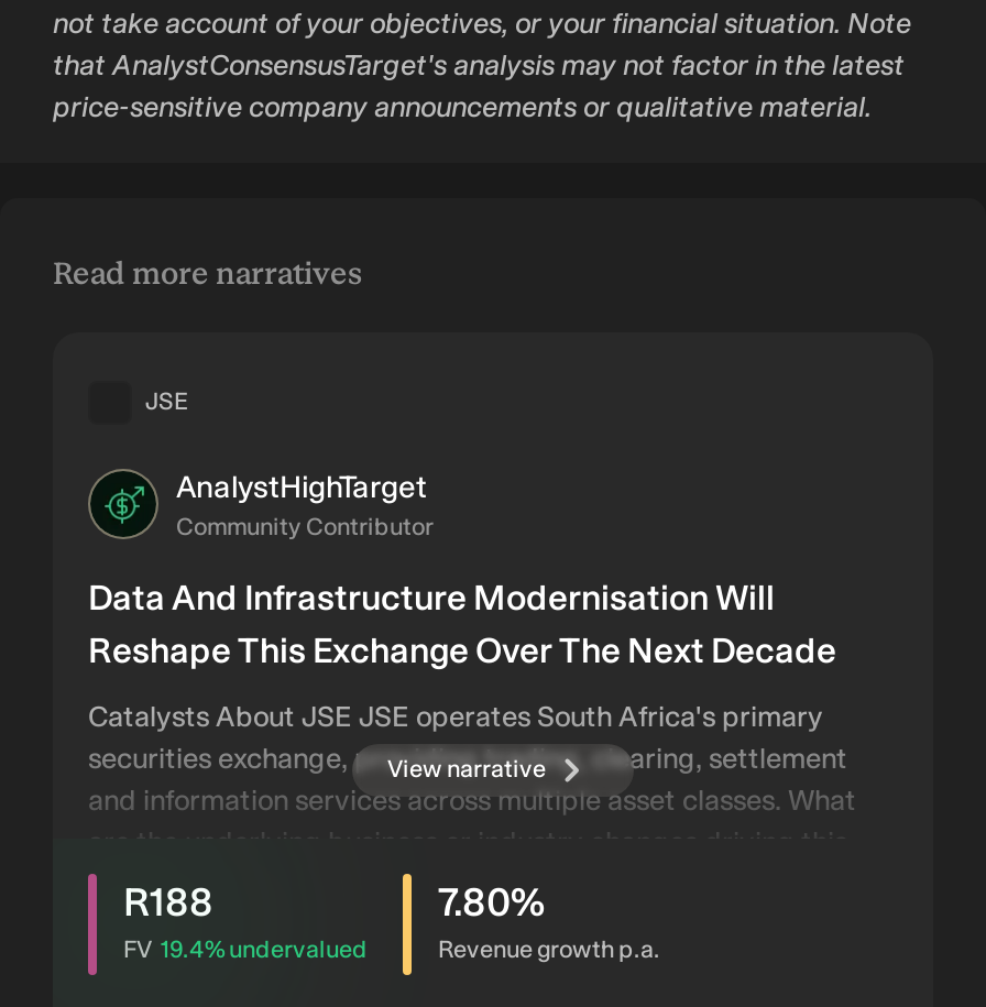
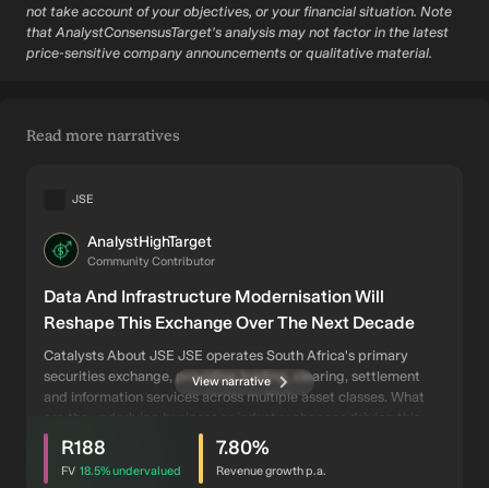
- FV 19.4% undervalued
+ FV 18.5% undervalued
